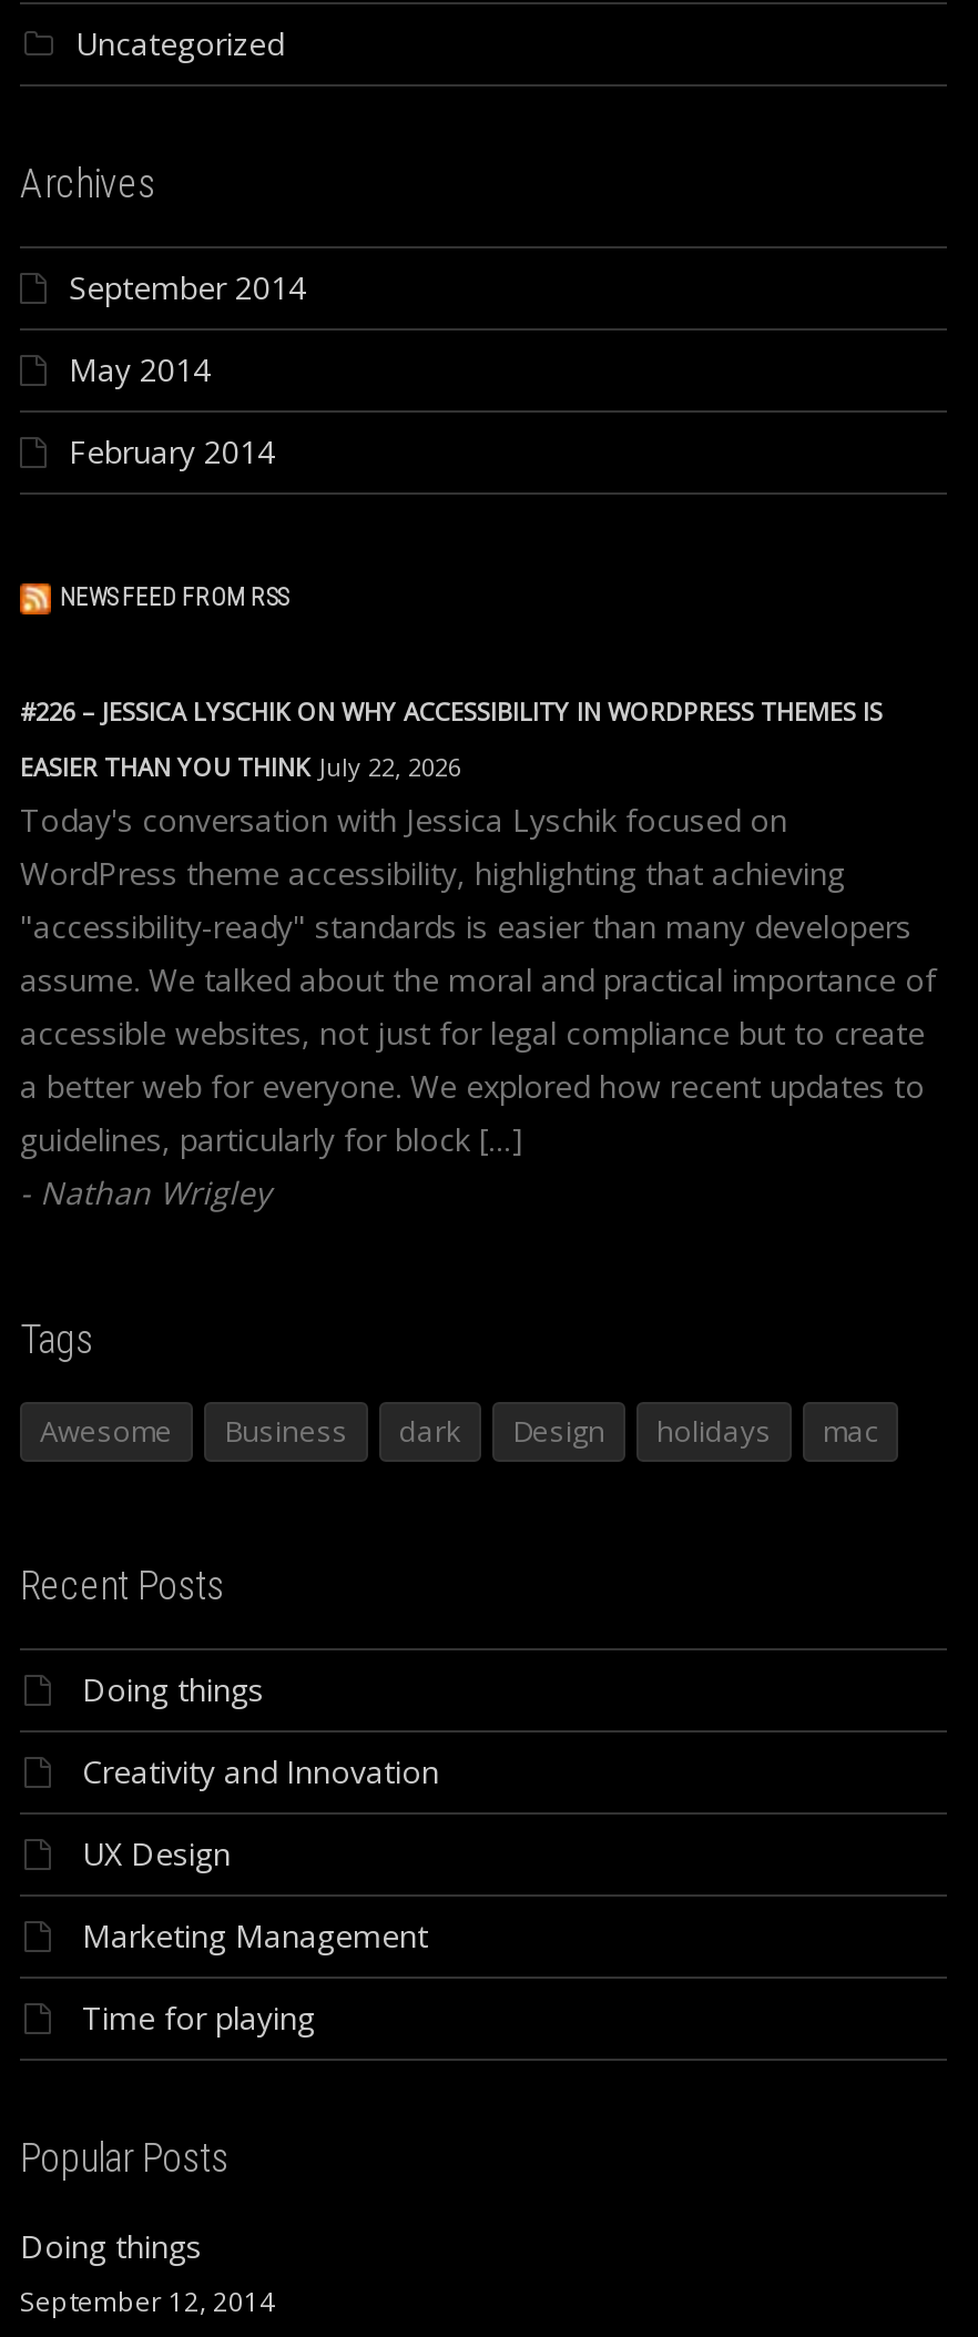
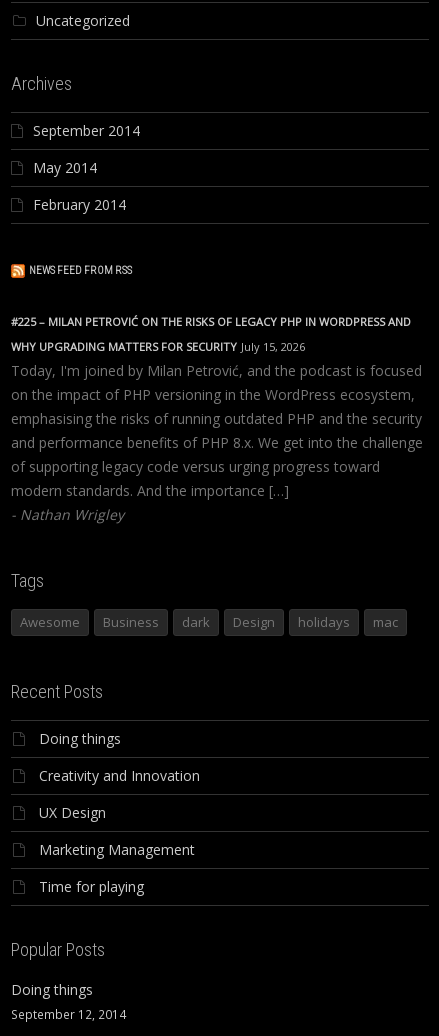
- #226 – JESSICA LYSCHIK ON WHY ACCESSIBILITY IN WORDPRESS THEMES IS
+ #225 – MILAN PETROVIĆ ON THE RISKS OF LEGACY PHP IN WORDPRESS AND

- EASIER THAN YOU THINK July 22, 2026
- Today's conversation with Jessica Lyschik focused on
- WordPress theme accessibility, highlighting that achieving
- "accessibility-ready" standards is easier than many developers
- assume. We talked about the moral and practical importance of
- accessible websites, not just for legal compliance but to create
- a better web for everyone. We explored how recent updates to
- guidelines, particularly for block […]
+ WHY UPGRADING MATTERS FOR SECURITY July 15, 2026
+ Today, I'm joined by Milan Petrović, and the podcast is focused
+ on the impact of PHP versioning in the WordPress ecosystem,
+ emphasising the risks of running outdated PHP and the security
+ and performance benefits of PHP 8.x. We get into the challenge
+ of supporting legacy code versus urging progress toward
+ modern standards. And the importance […]
